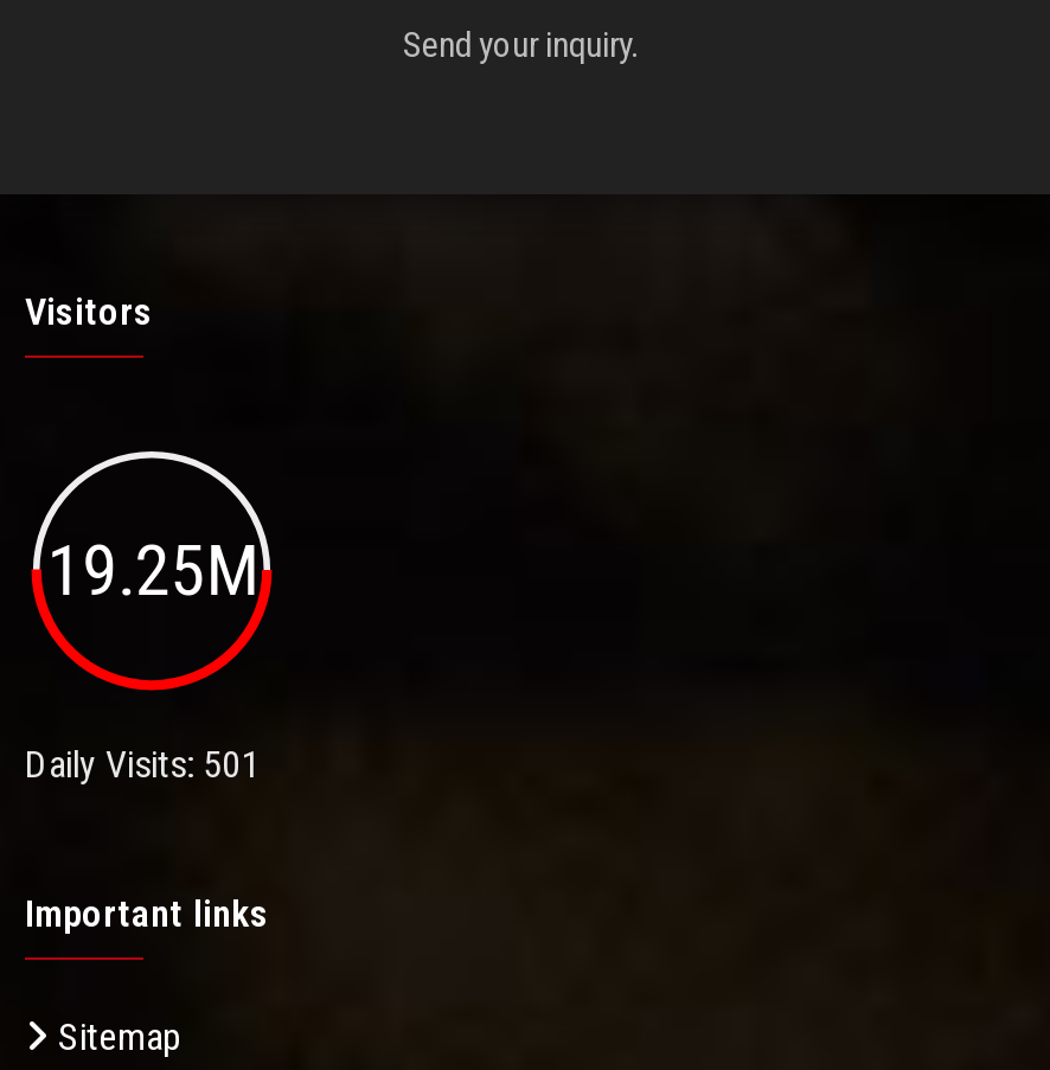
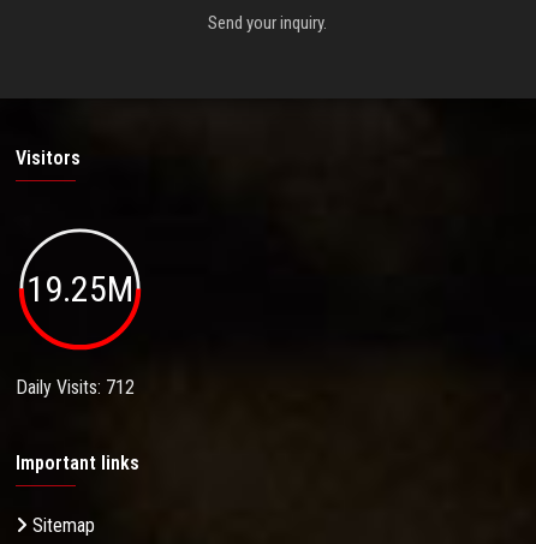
- Daily Visits: 501
+ Daily Visits: 712
